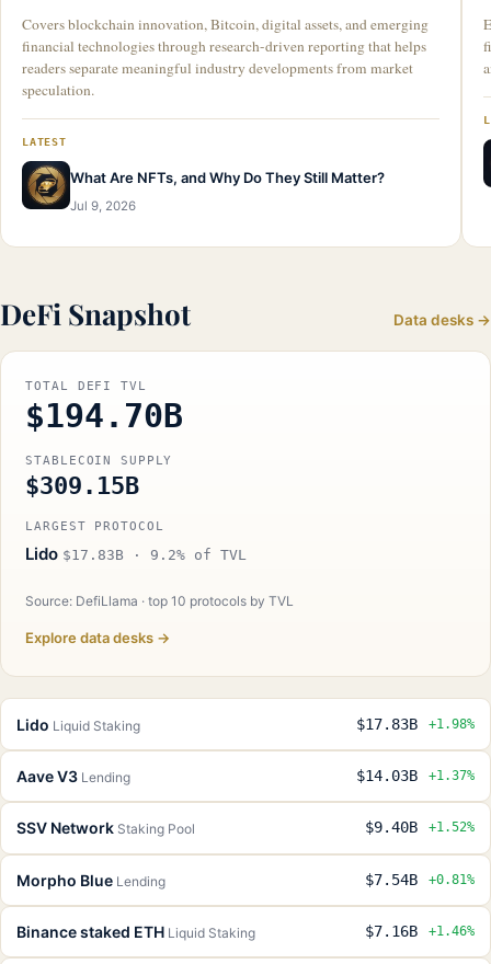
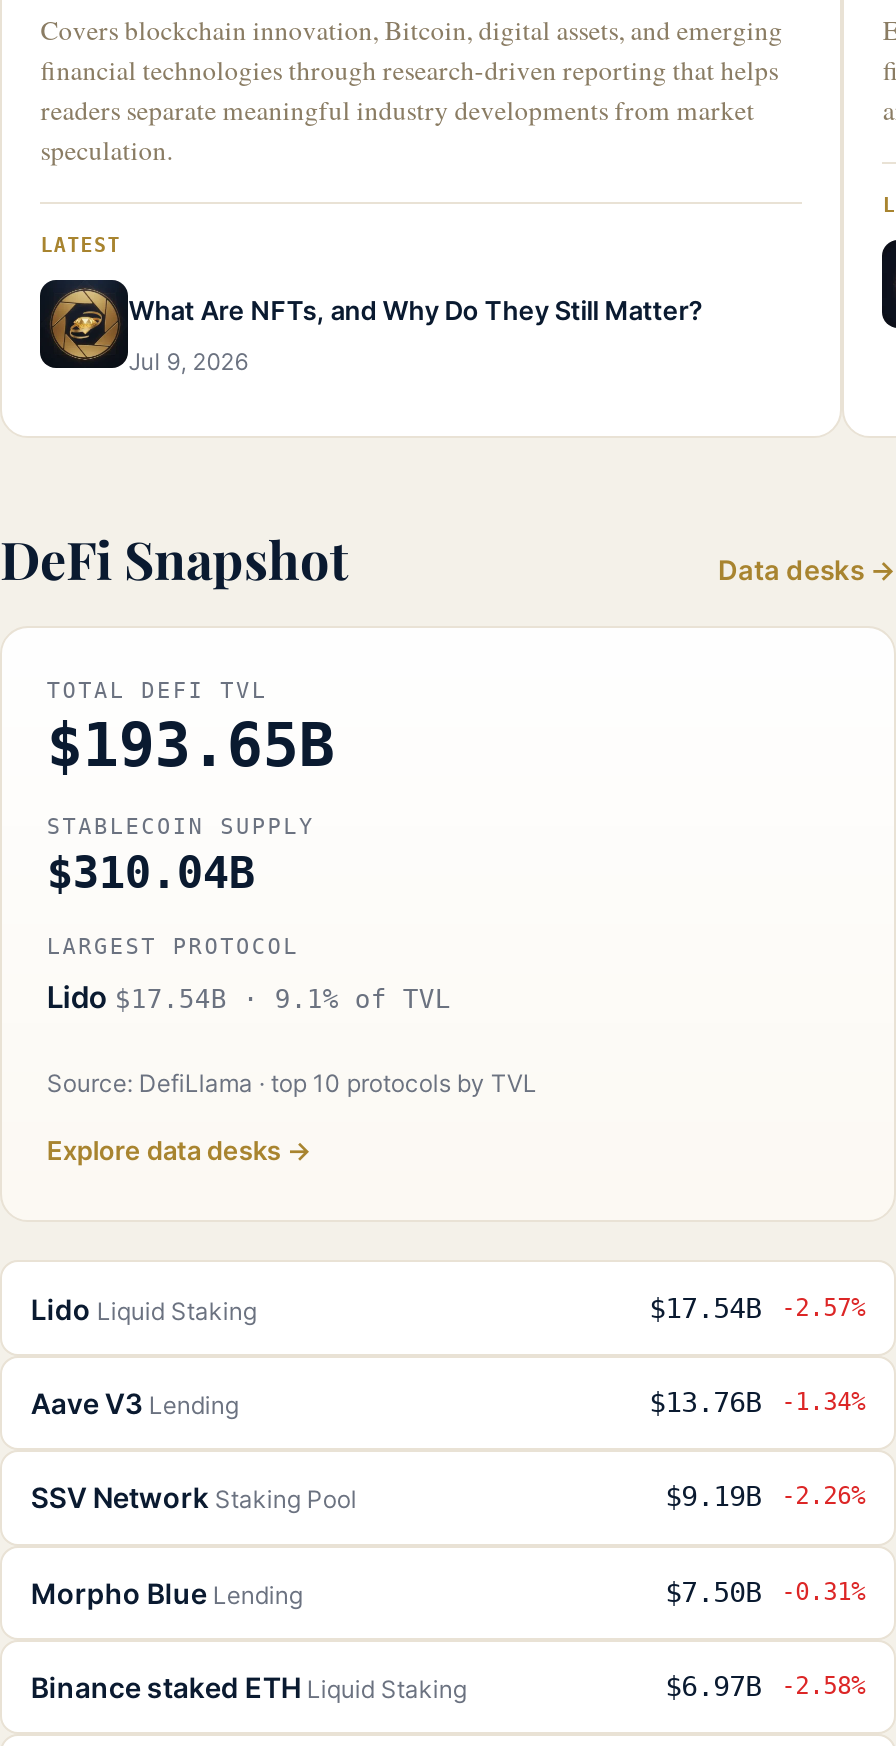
- $194.70B
+ $193.65B

- $309.15B
+ $310.04B

- Lido $17.83B · 9.2% of TVL
+ Lido $17.54B · 9.1% of TVL

- $17.83B
- +1.98%
+ $17.54B
+ -2.57%

- $14.03B
- +1.37%
+ $13.76B
+ -1.34%

- $9.40B
- +1.52%
+ $9.19B
+ -2.26%

- $7.54B
- +0.81%
+ $7.50B
+ -0.31%

- $7.16B
- +1.46%
+ $6.97B
+ -2.58%
